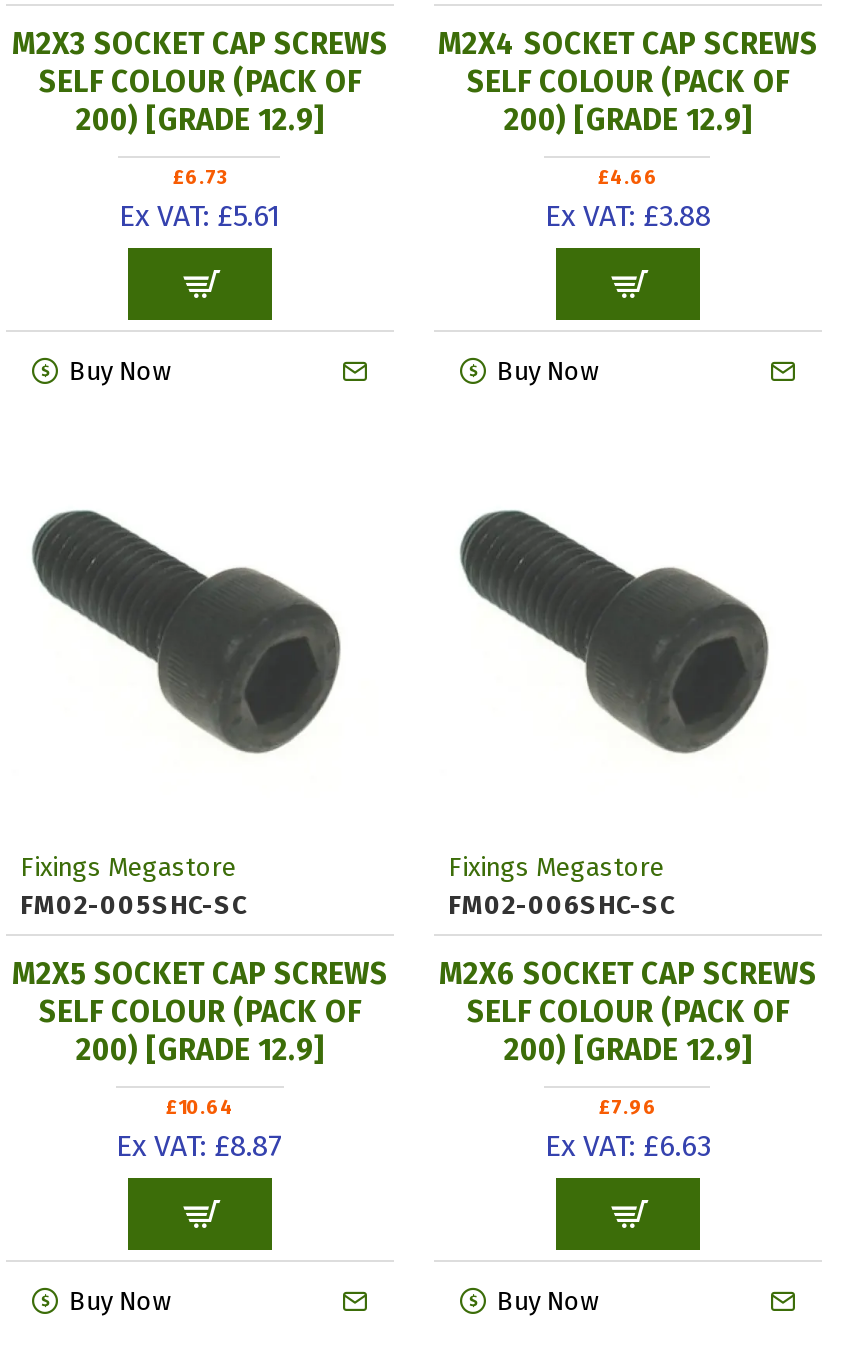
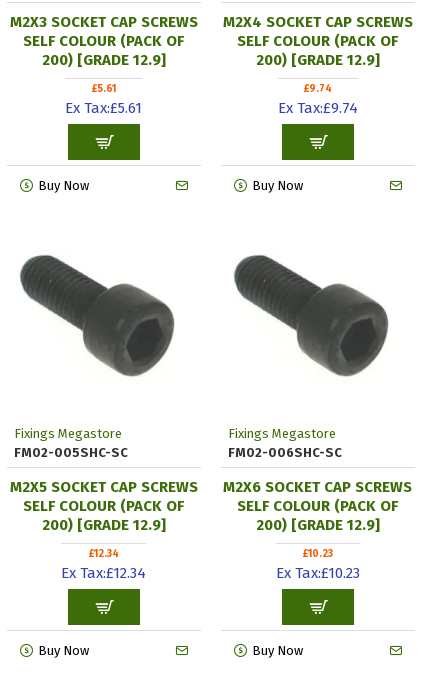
- £6.73
- Ex VAT: £5.61
+ £5.61
+ Ex Tax:£5.61

- £4.66
- Ex VAT: £3.88
+ £9.74
+ Ex Tax:£9.74

- £10.64
- Ex VAT: £8.87
+ £12.34
+ Ex Tax:£12.34

- £7.96
- Ex VAT: £6.63
+ £10.23
+ Ex Tax:£10.23
